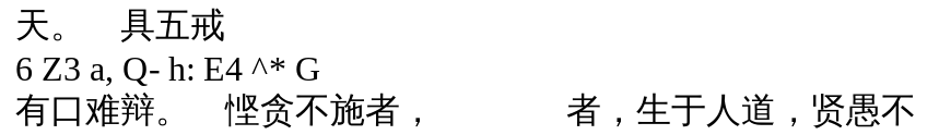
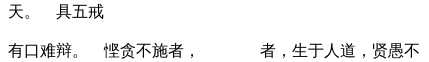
- 6 Z3 a, Q- h: E4 ^* G
